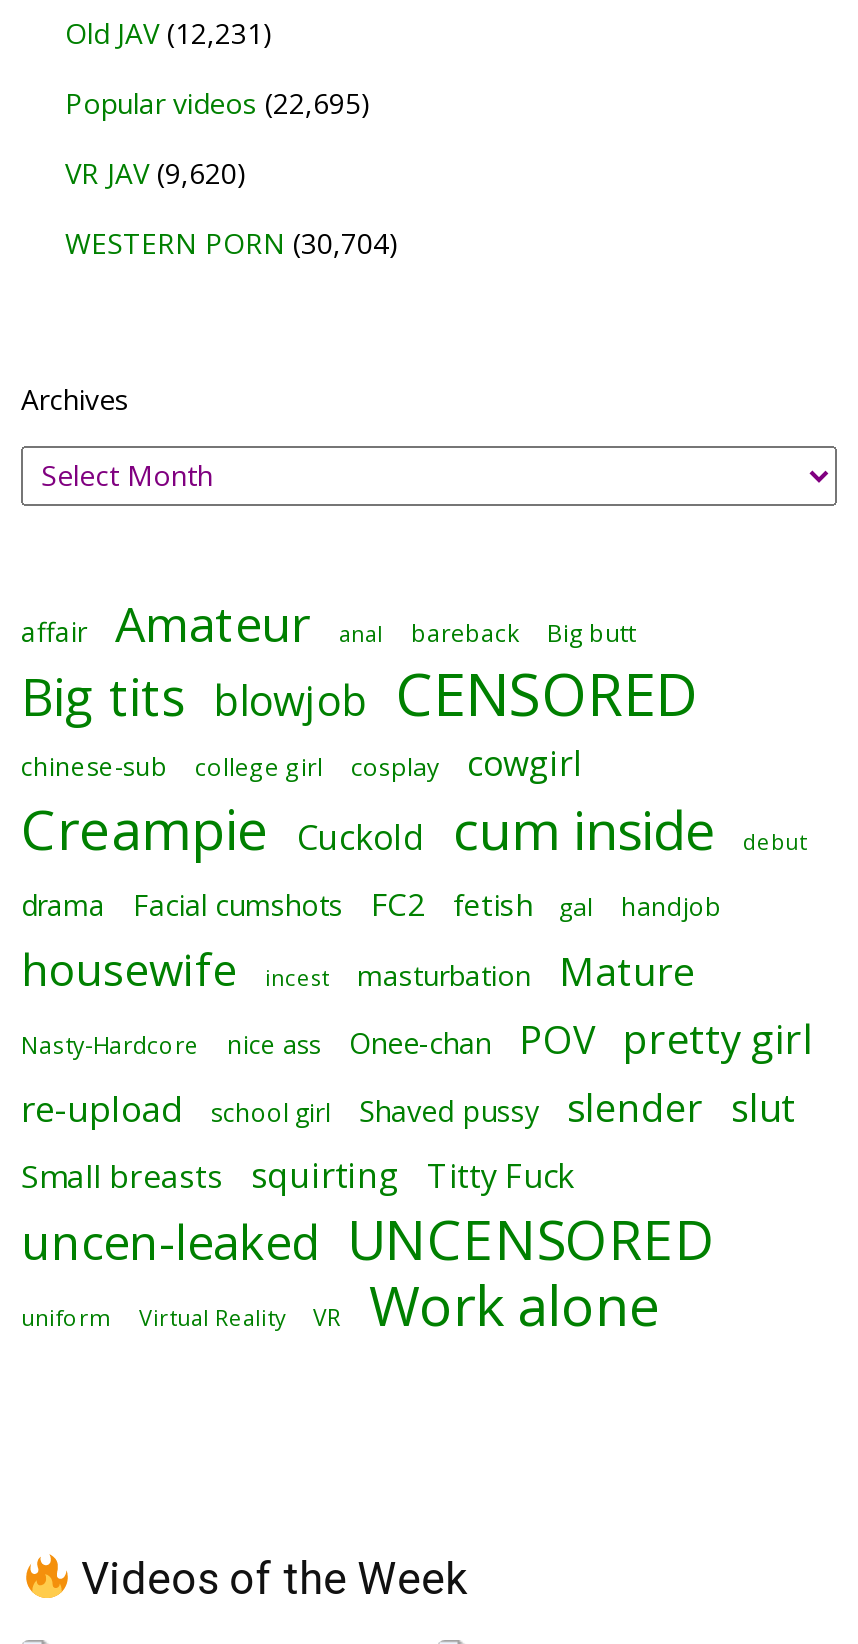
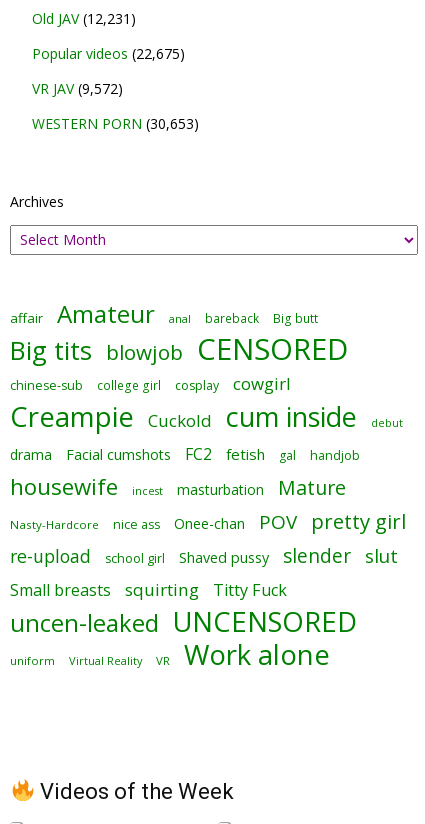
- Popular videos (22,695)
+ Popular videos (22,675)

- VR JAV (9,620)
+ VR JAV (9,572)

- WESTERN PORN (30,704)
+ WESTERN PORN (30,653)
